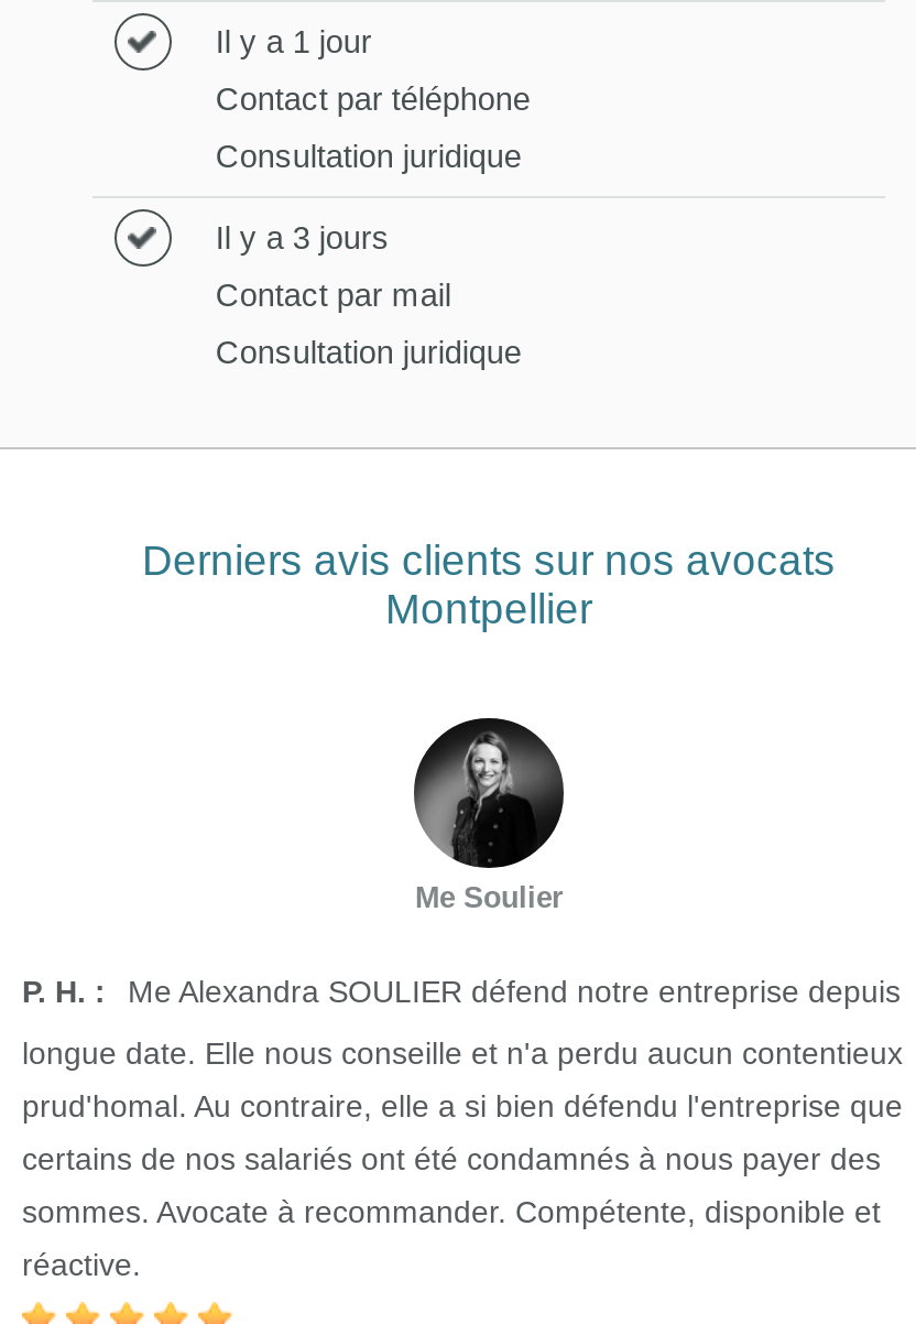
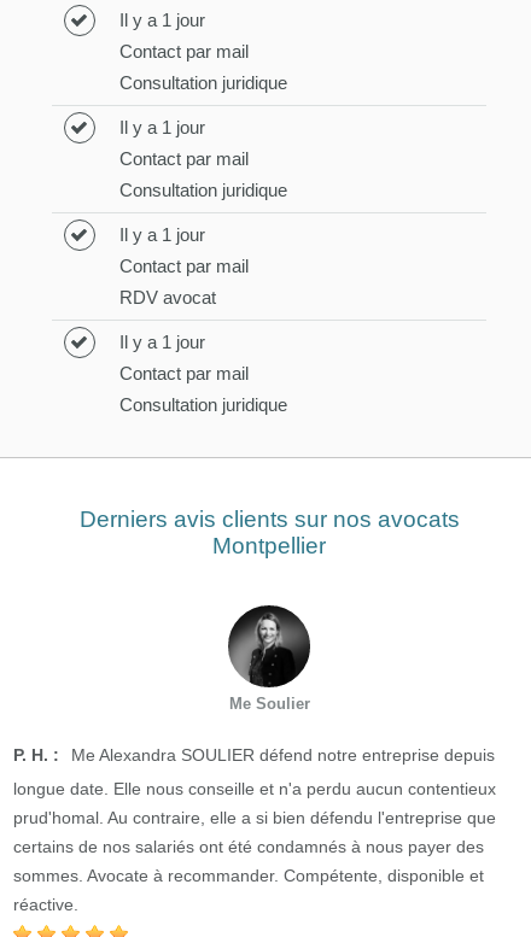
- Contact par téléphone
+ Contact par mail

- Il y a 3 jours
+ Il y a 1 jour
+ Contact par mail
+ Consultation juridique
+ Il y a 1 jour
+ Contact par mail
+ RDV avocat
+ Il y a 1 jour
